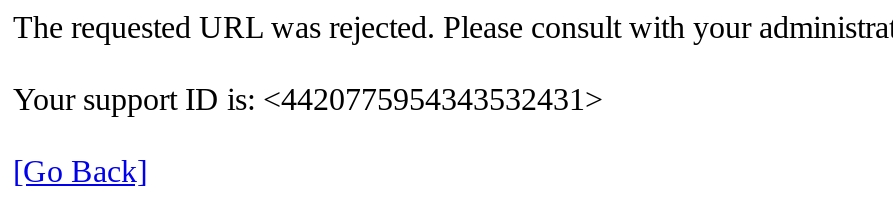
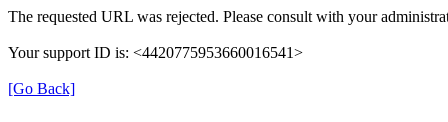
- Your support ID is: <4420775954343532431>
+ Your support ID is: <4420775953660016541>
